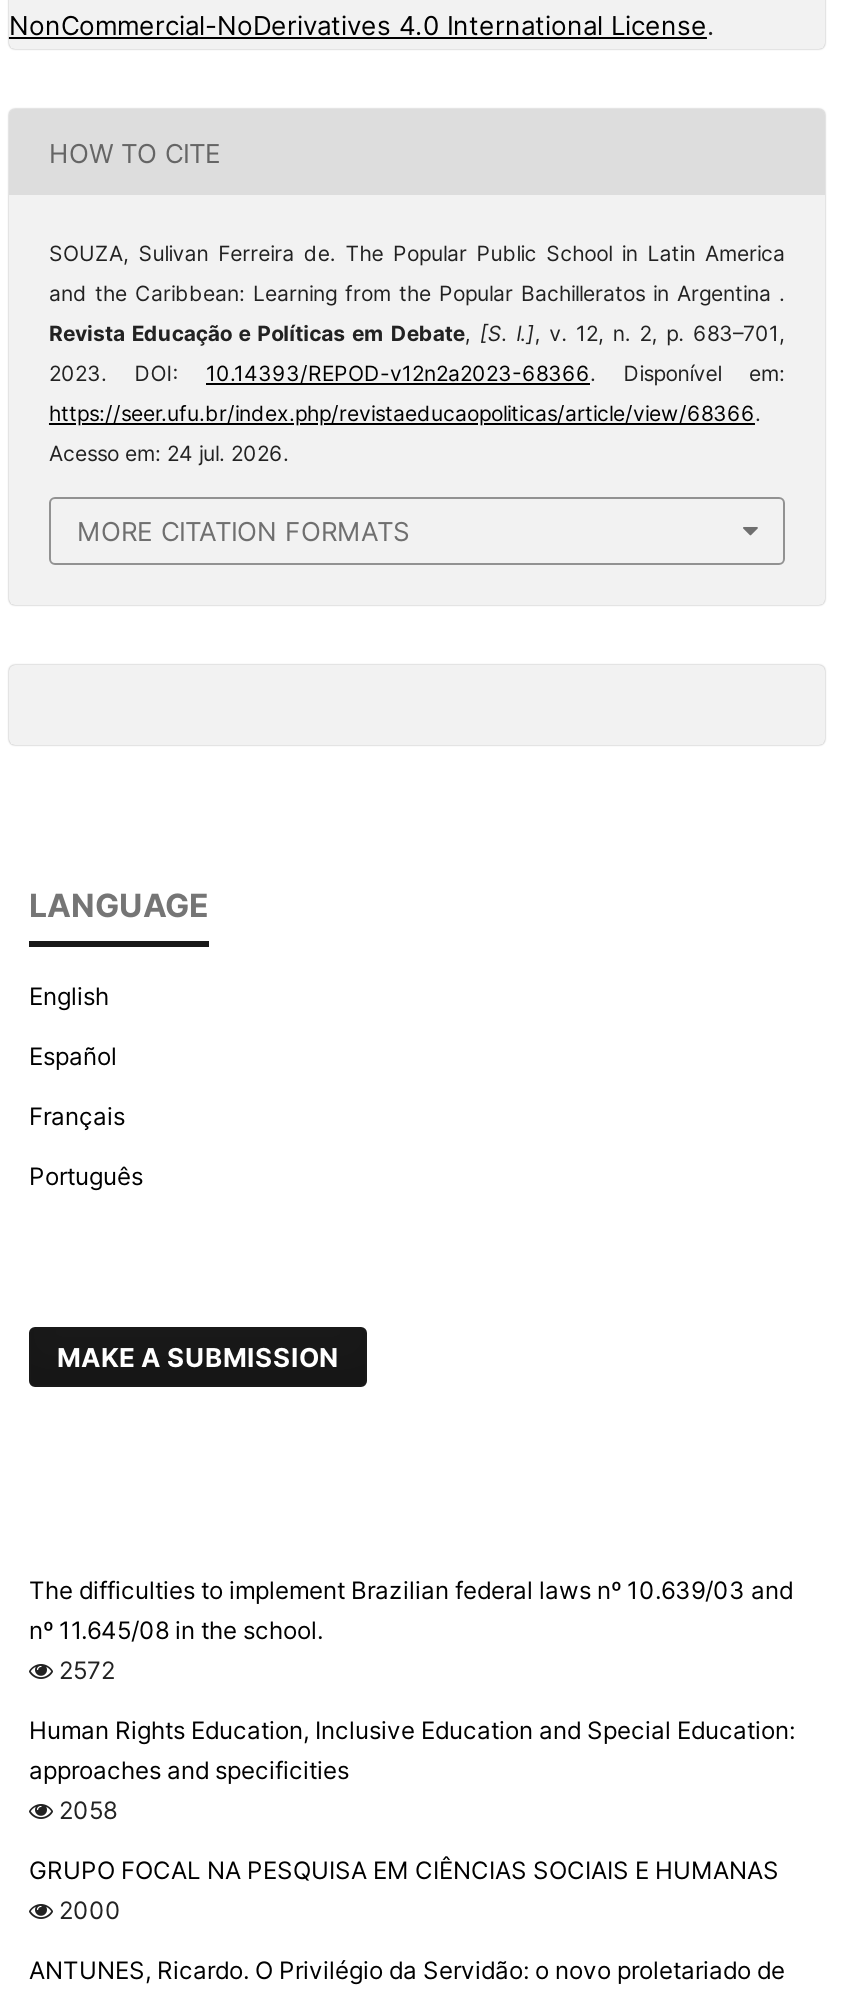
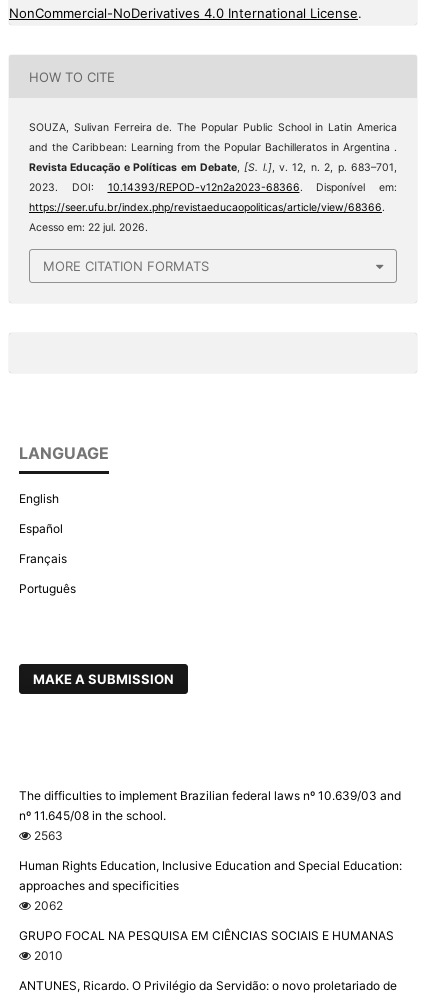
- Acesso em: 24 jul. 2026.
+ Acesso em: 22 jul. 2026.

- 2572
+ 2563

- 2058
+ 2062

- 2000
+ 2010
